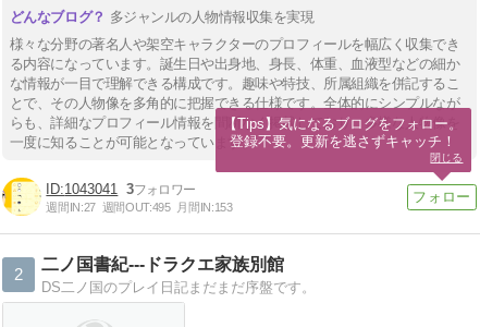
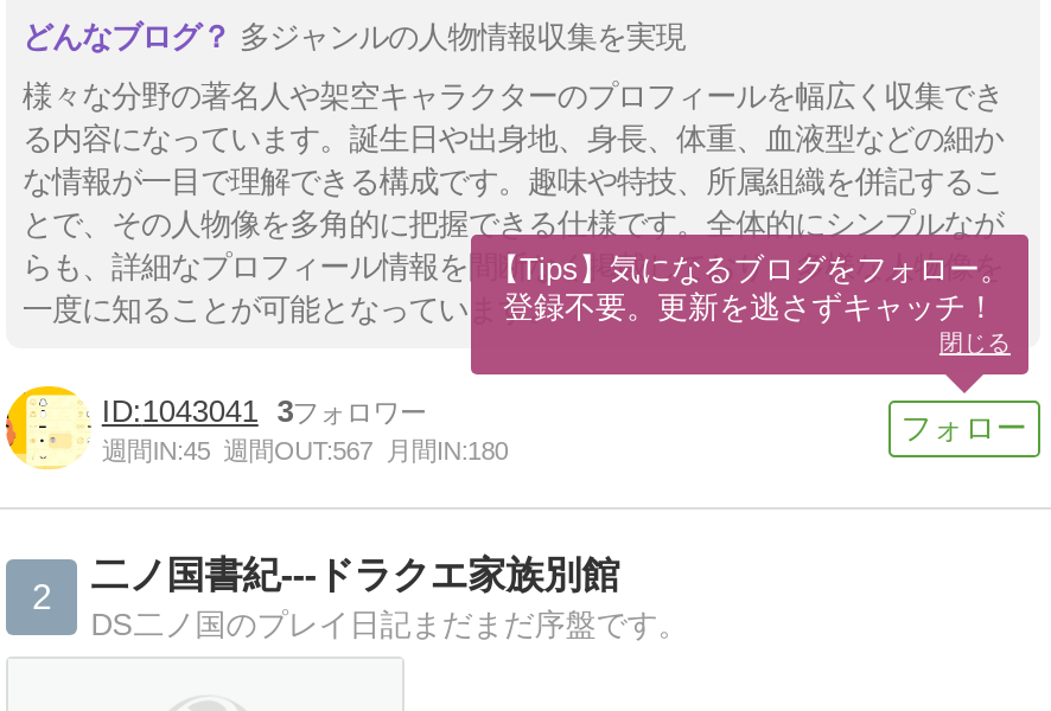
- 週間IN:27 週間OUT:495 月間IN:153
+ 週間IN:45 週間OUT:567 月間IN:180
